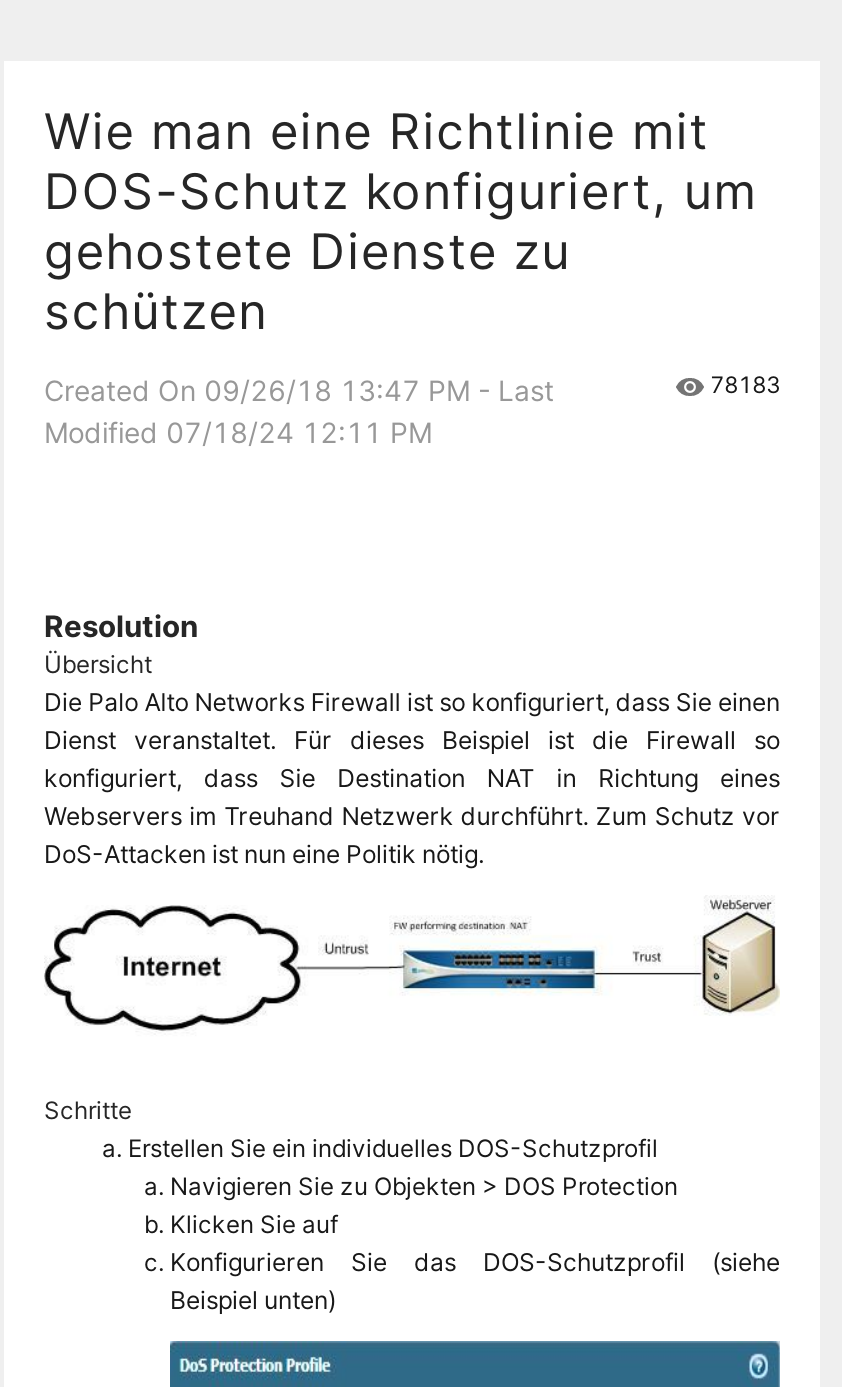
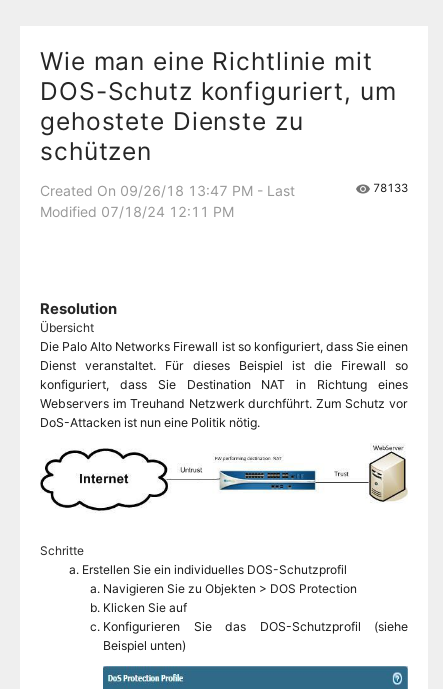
- 78183
+ 78133
